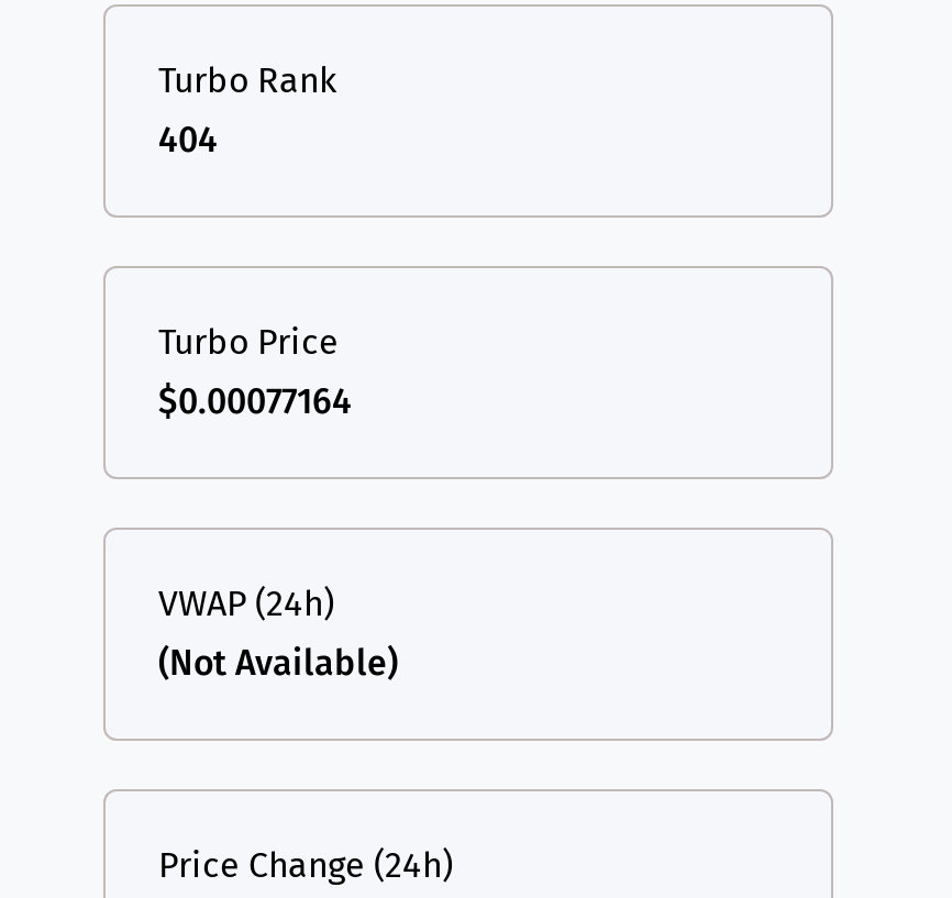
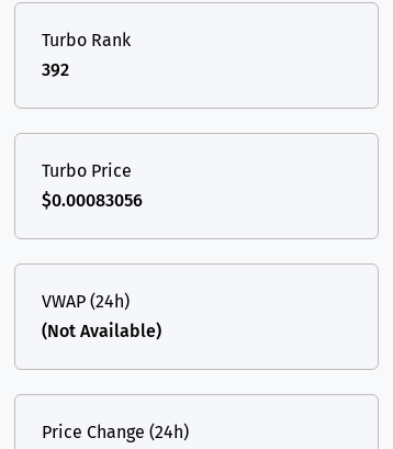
- 404
+ 392

- $0.00077164
+ $0.00083056
